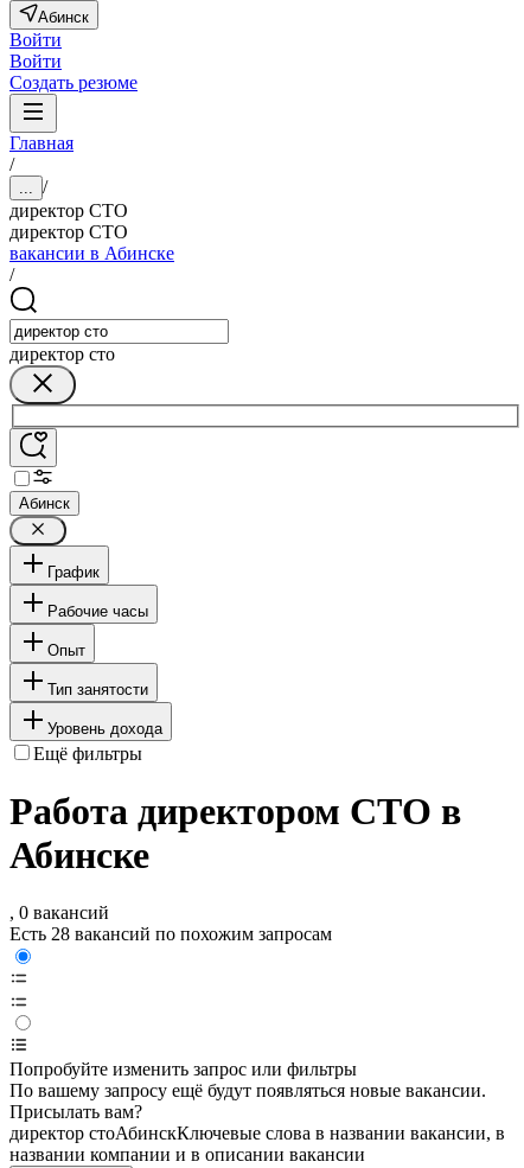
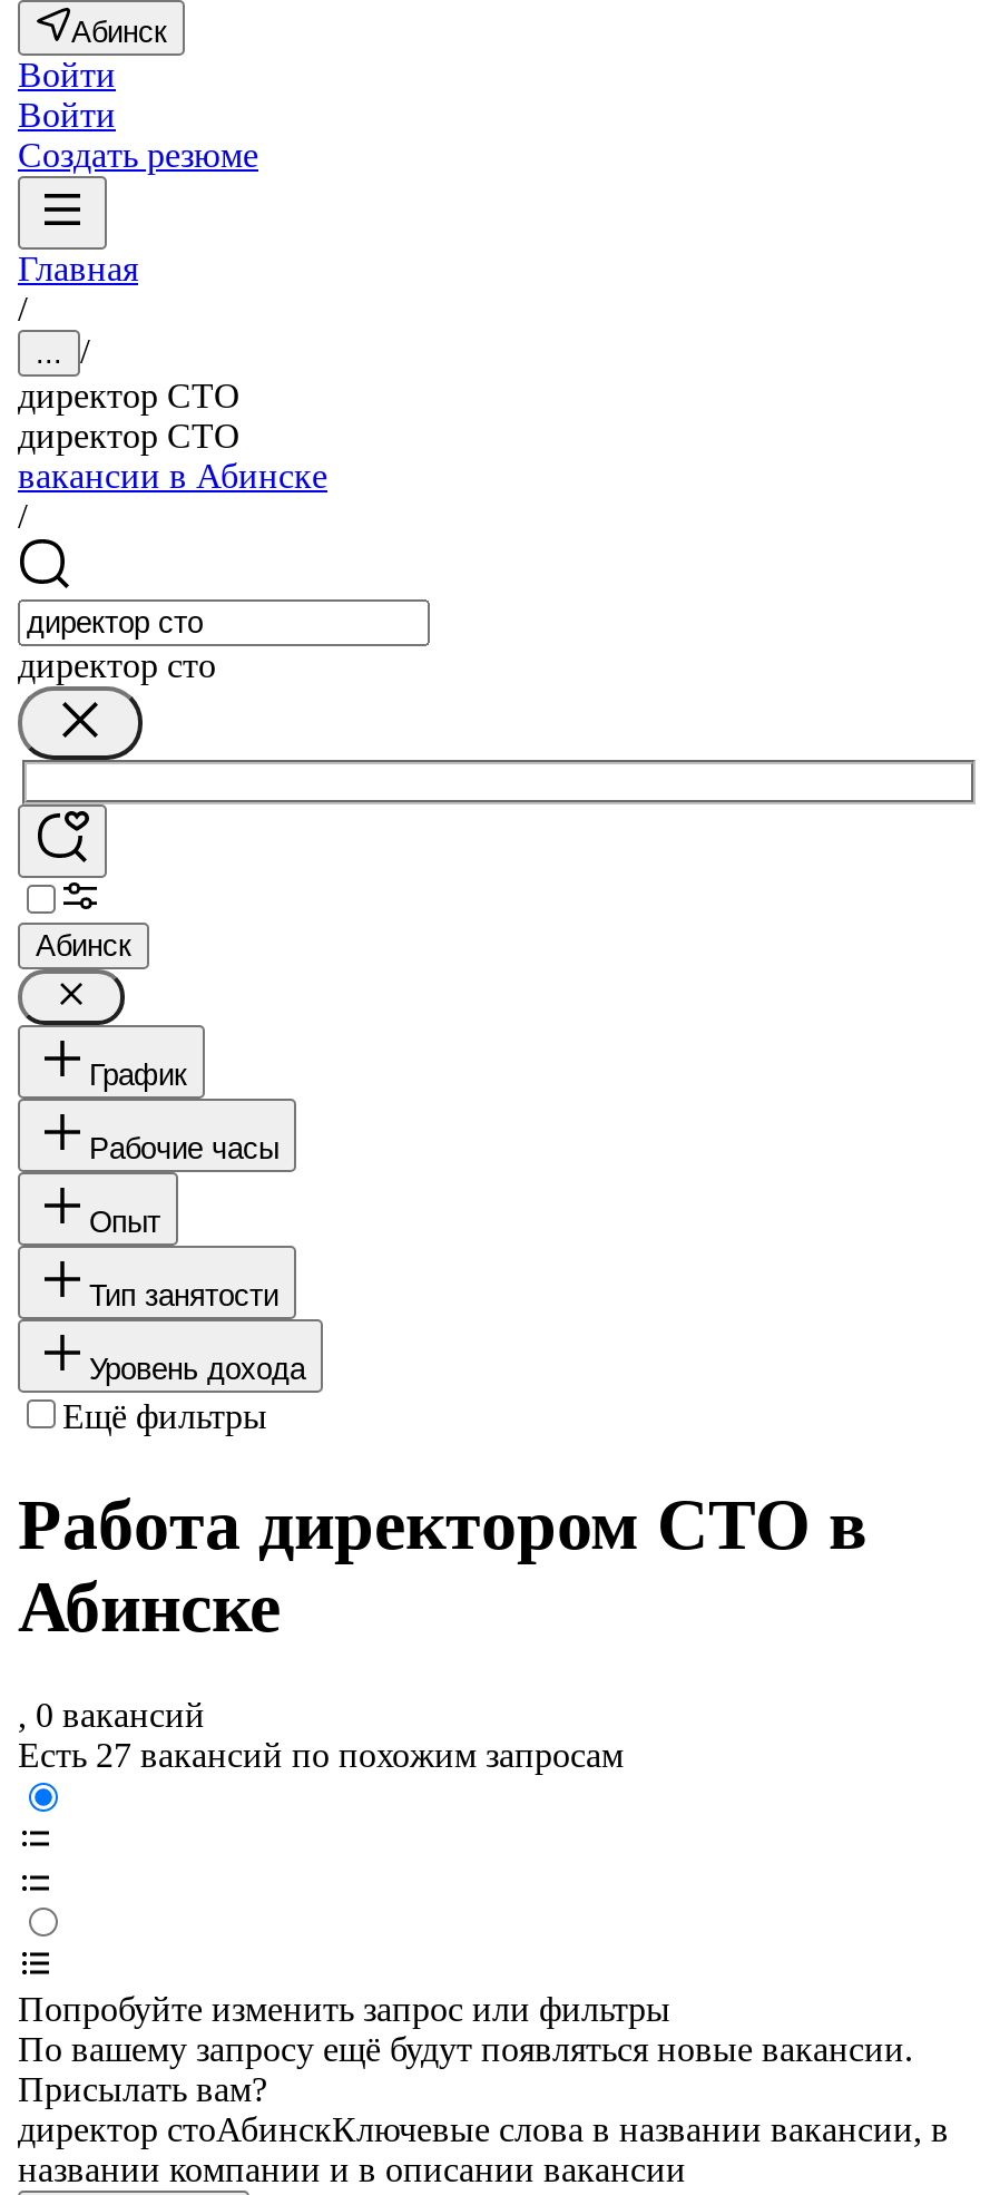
- Есть 28 вакансий по похожим запросам
+ Есть 27 вакансий по похожим запросам
